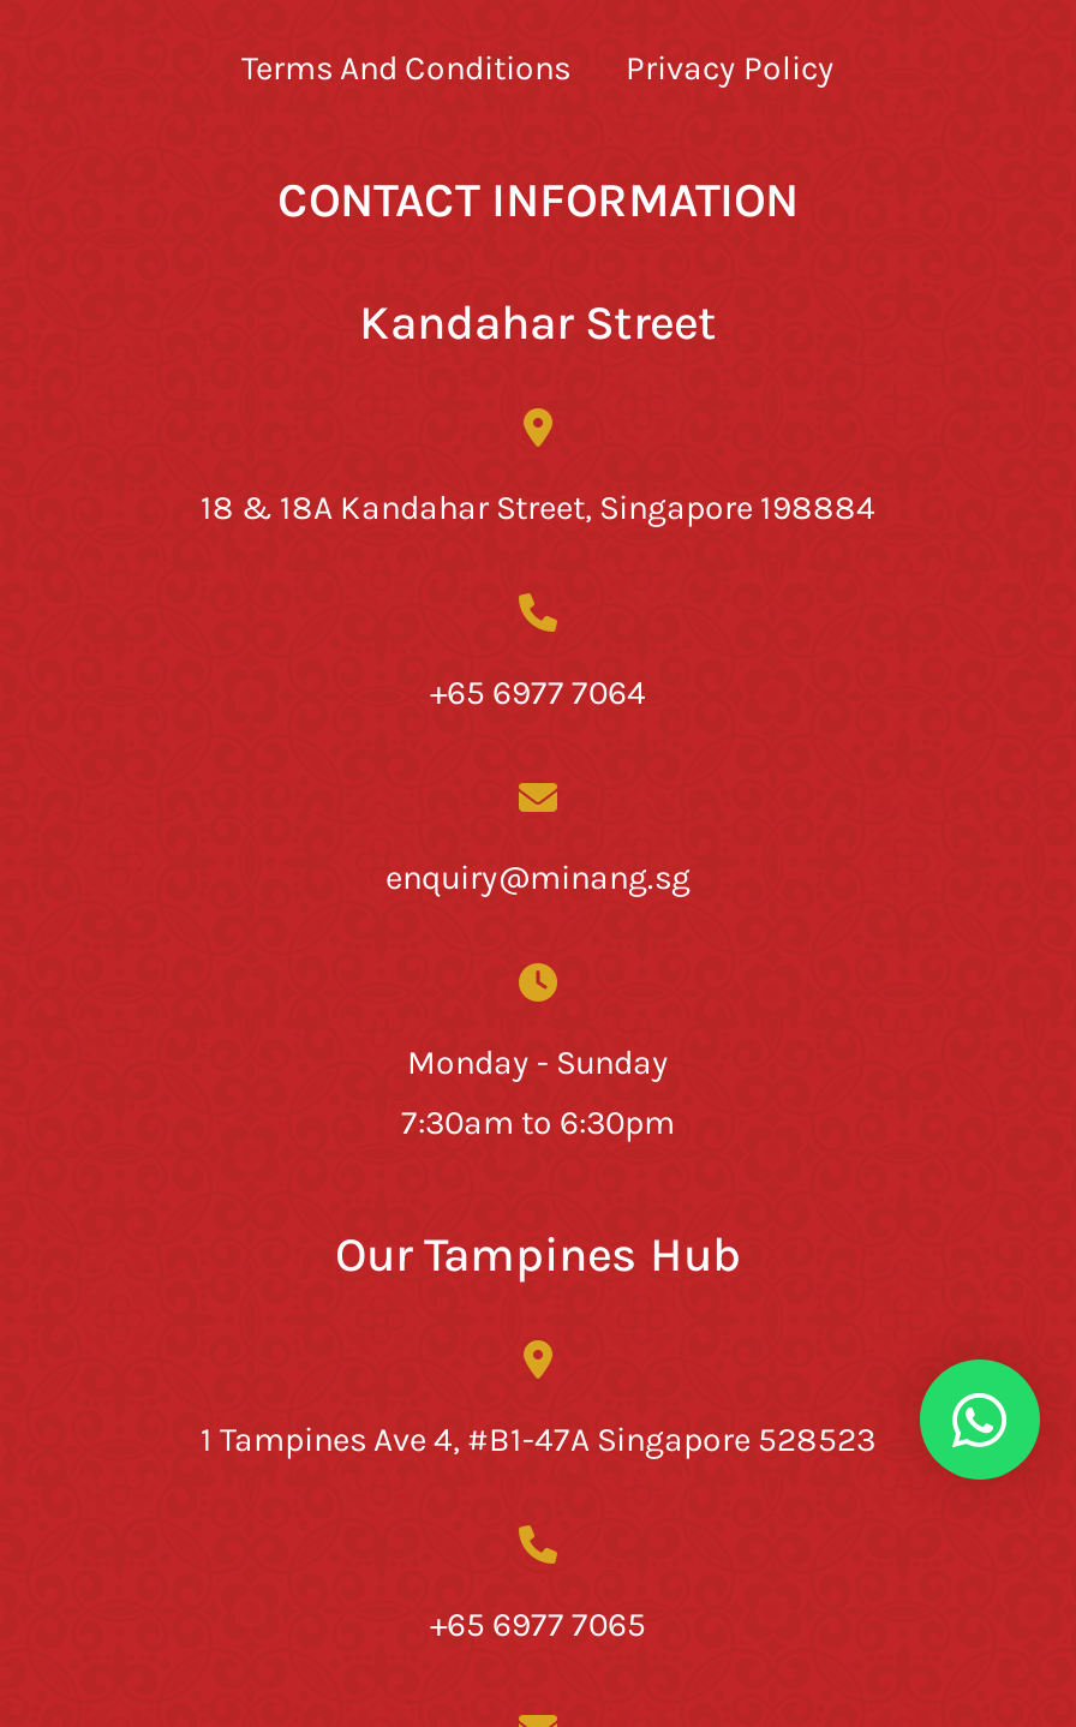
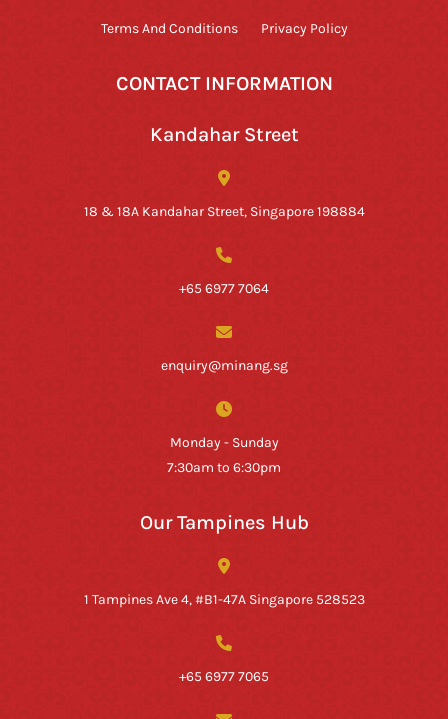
- [image]
